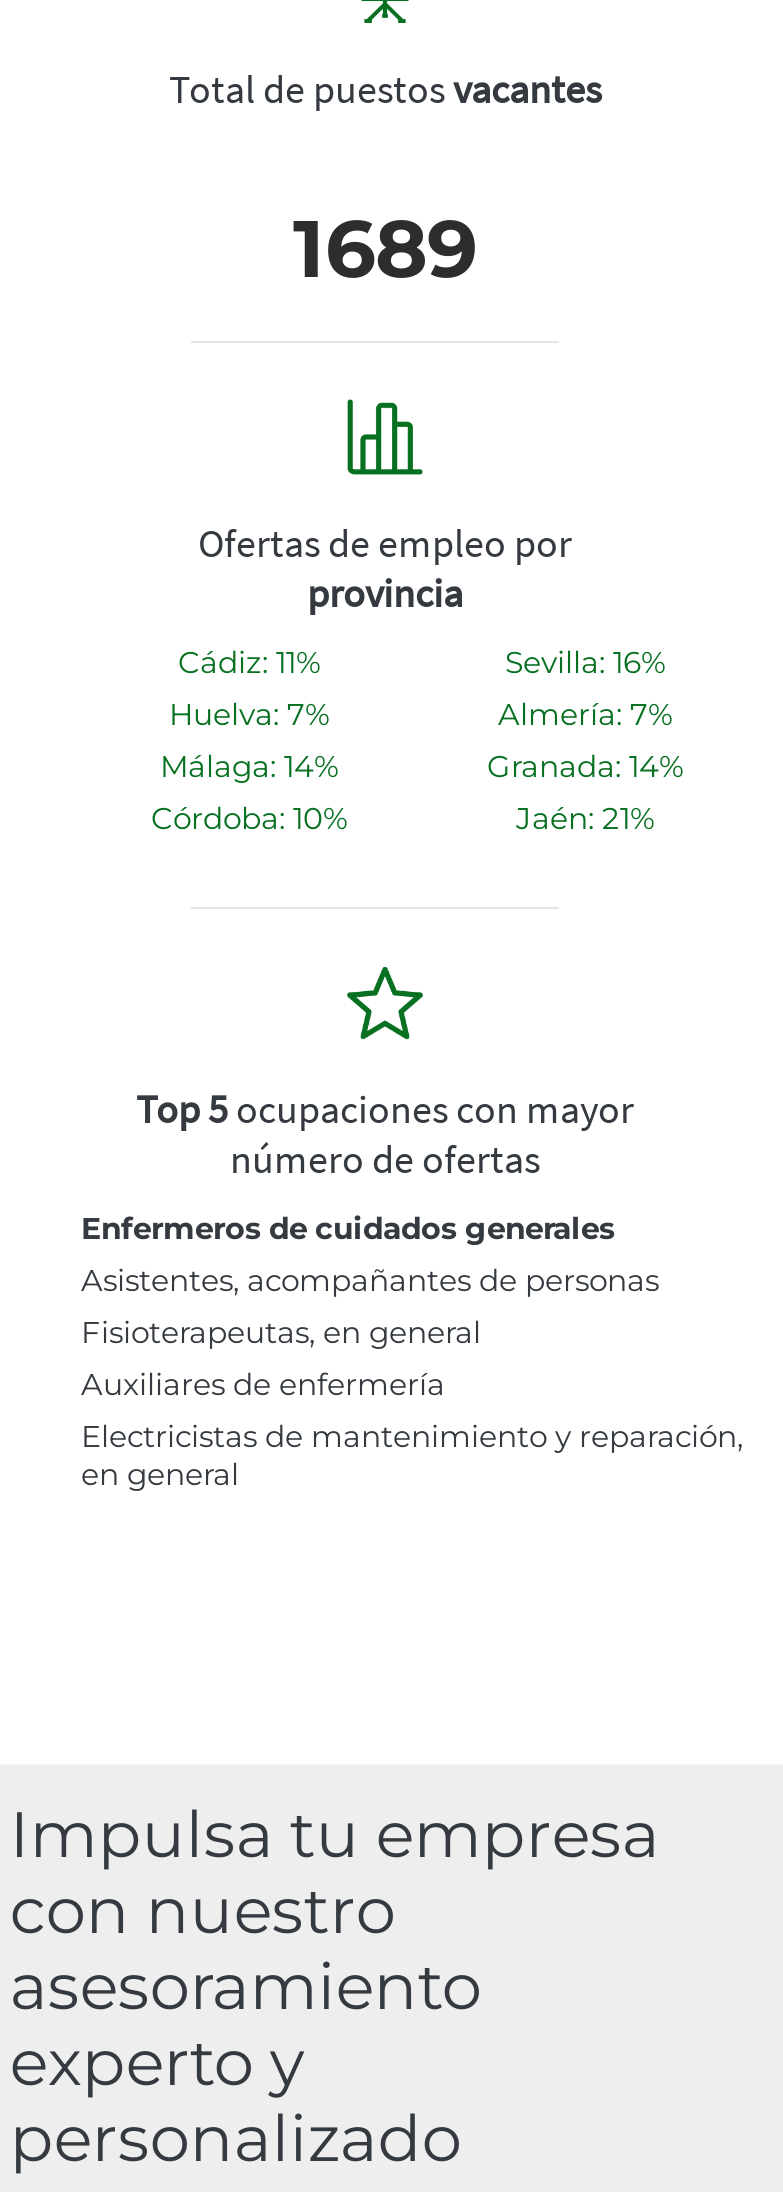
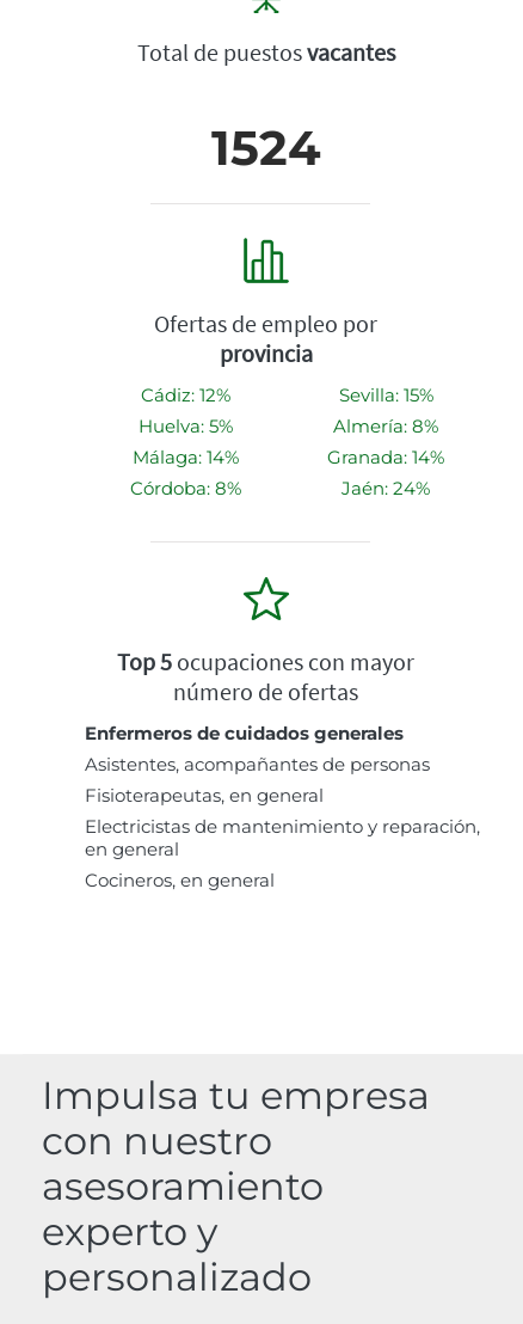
- 1689
+ 1524

- Cádiz: 11%
+ Cádiz: 12%

- Sevilla: 16%
+ Sevilla: 15%

- Huelva: 7%
+ Huelva: 5%

- Almería: 7%
+ Almería: 8%

- Córdoba: 10%
+ Córdoba: 8%

- Jaén: 21%
+ Jaén: 24%

- Auxiliares de enfermería

moved up: Electricistas de mantenimiento y reparación, | en general

+ Cocineros, en general
